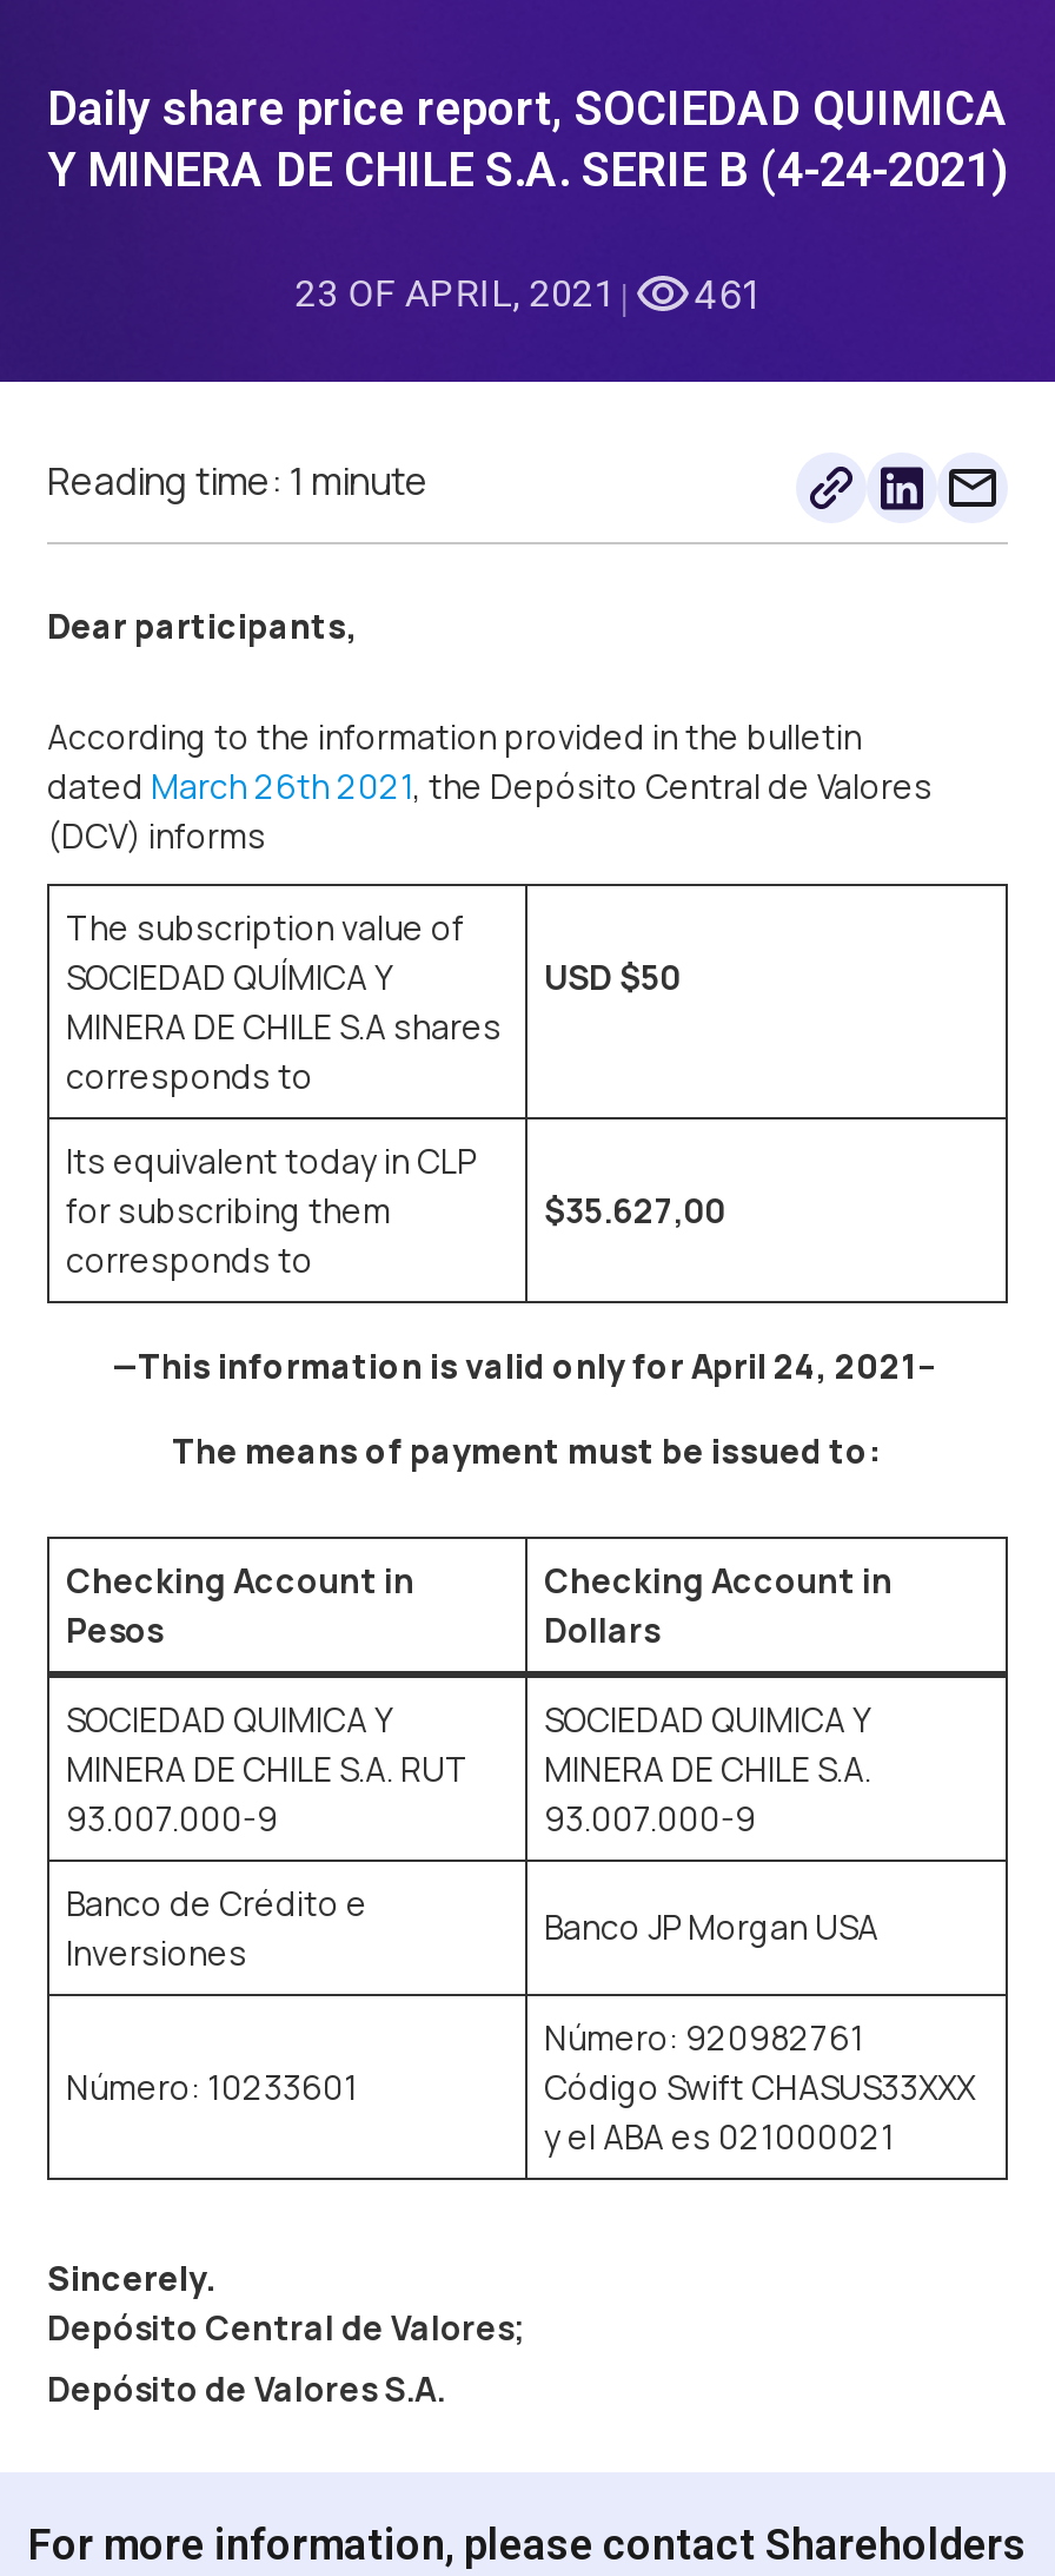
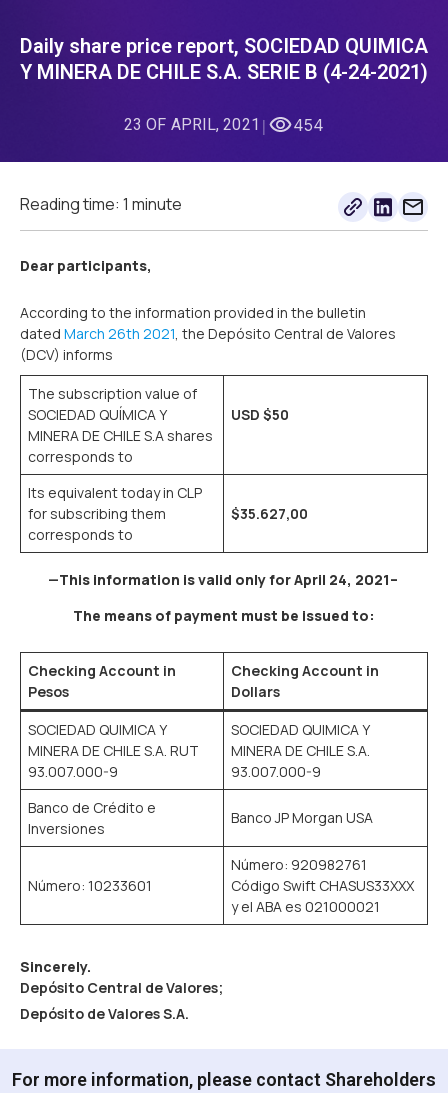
- 461
+ 454
